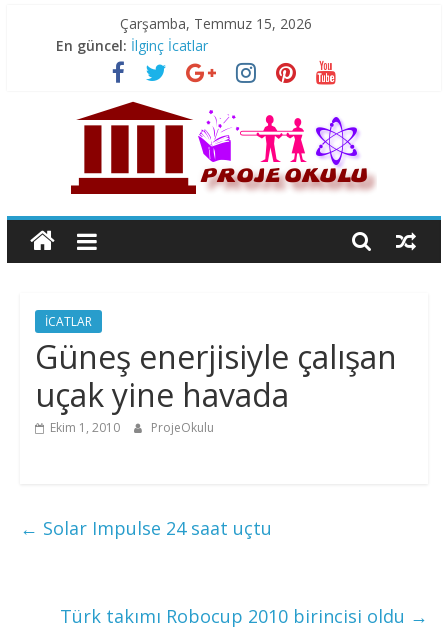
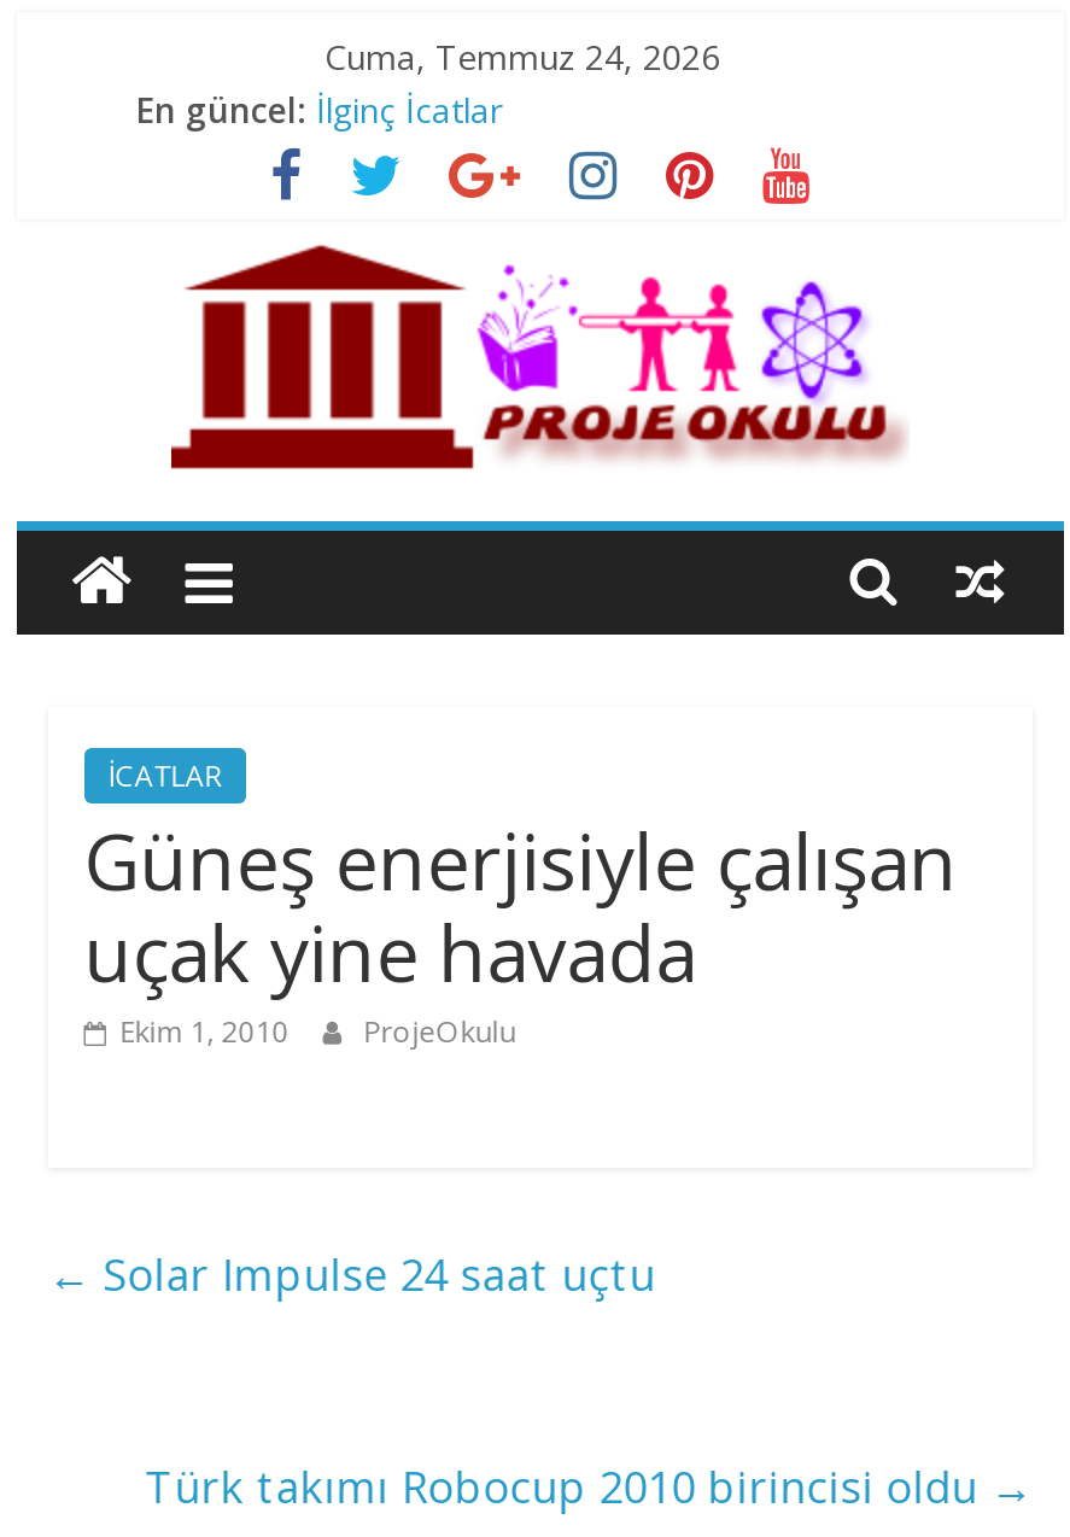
- Çarşamba, Temmuz 15, 2026
+ Cuma, Temmuz 24, 2026
